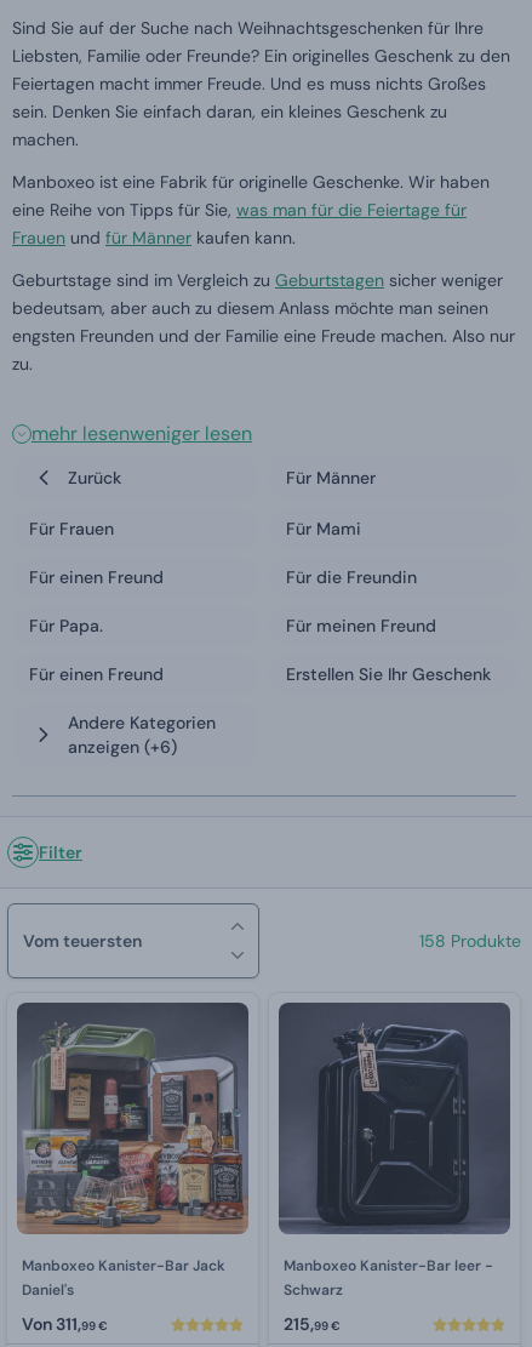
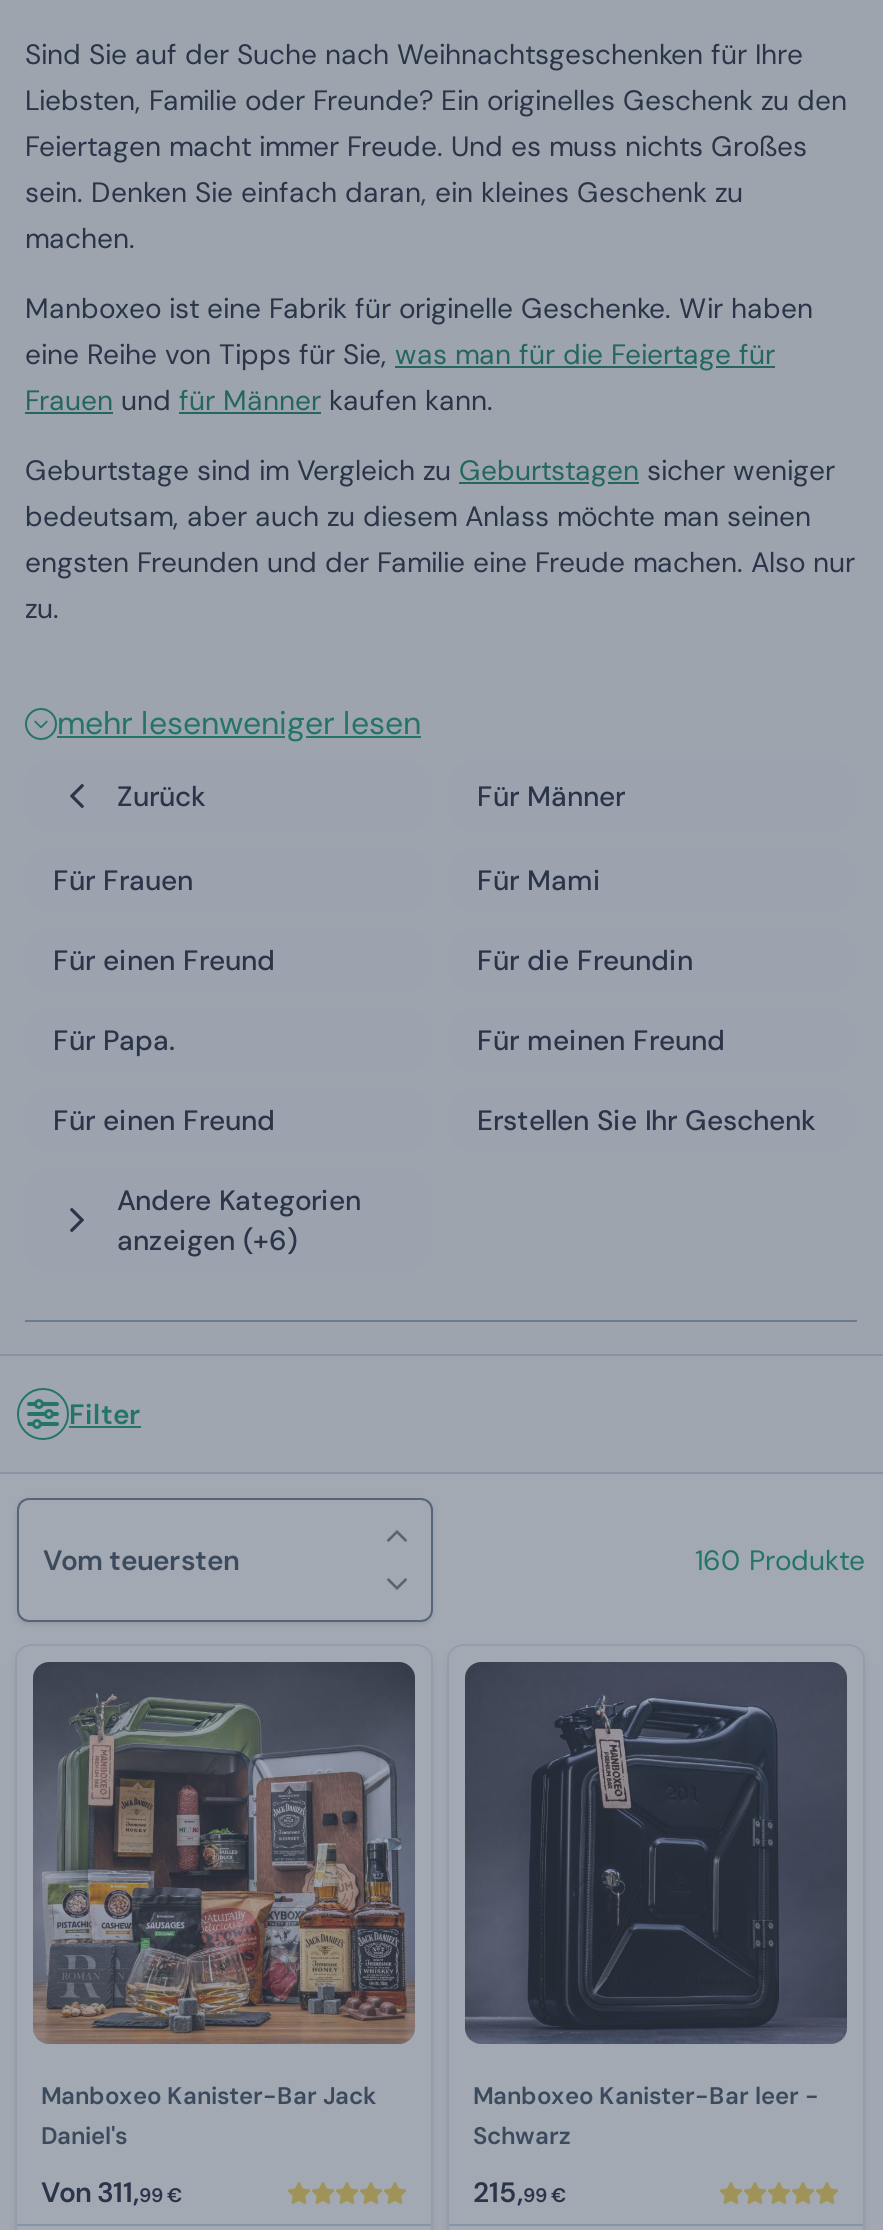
- 158 Produkte
+ 160 Produkte
